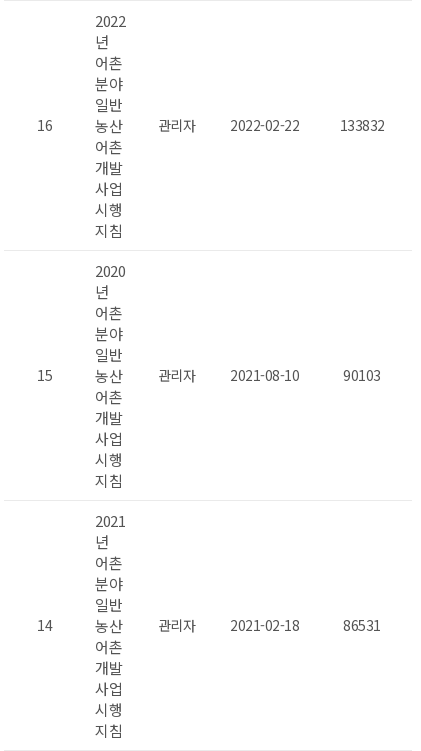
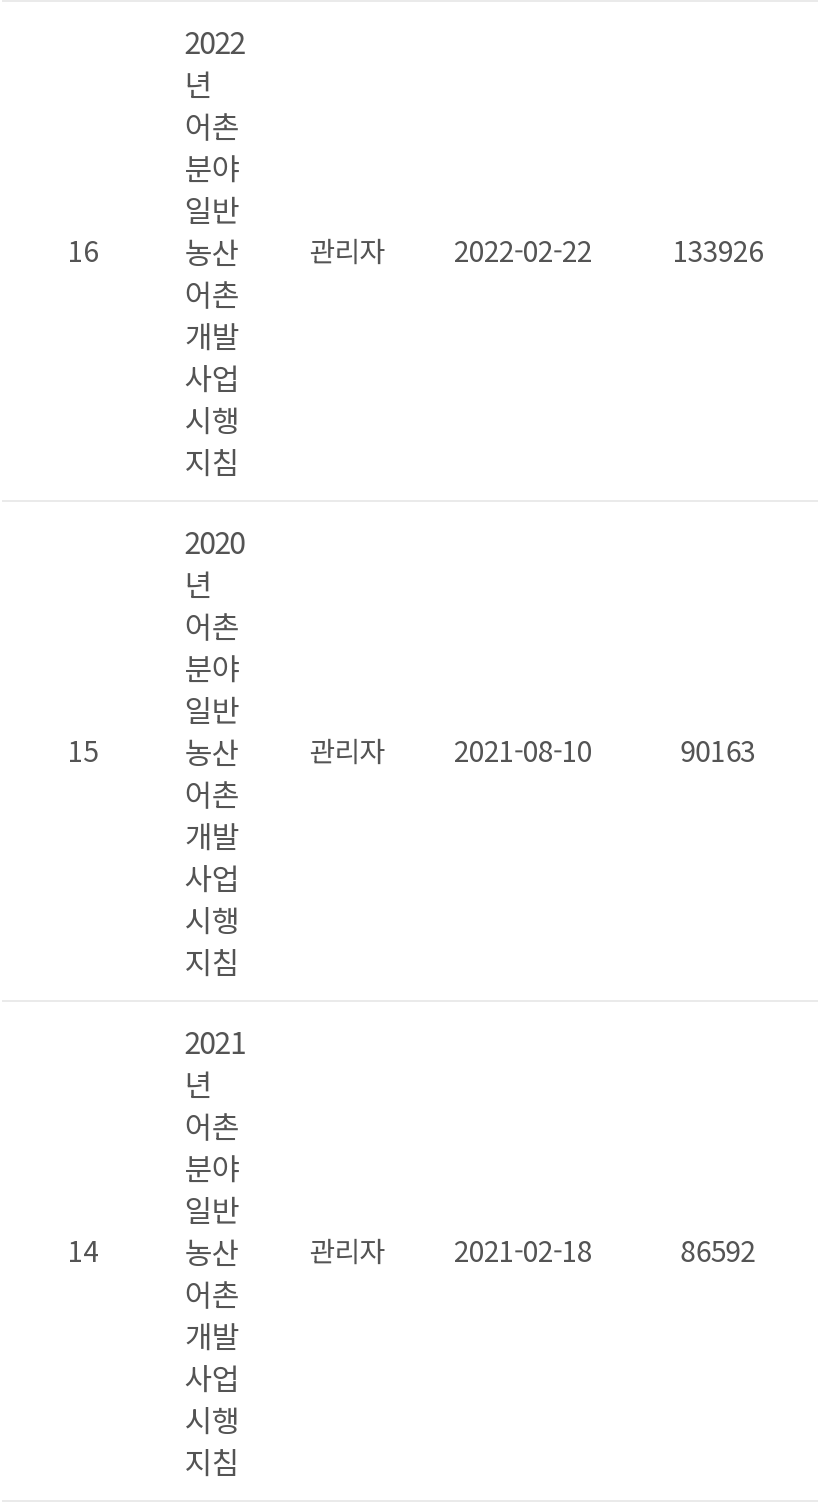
- 133832
+ 133926

- 90103
+ 90163

- 86531
+ 86592
